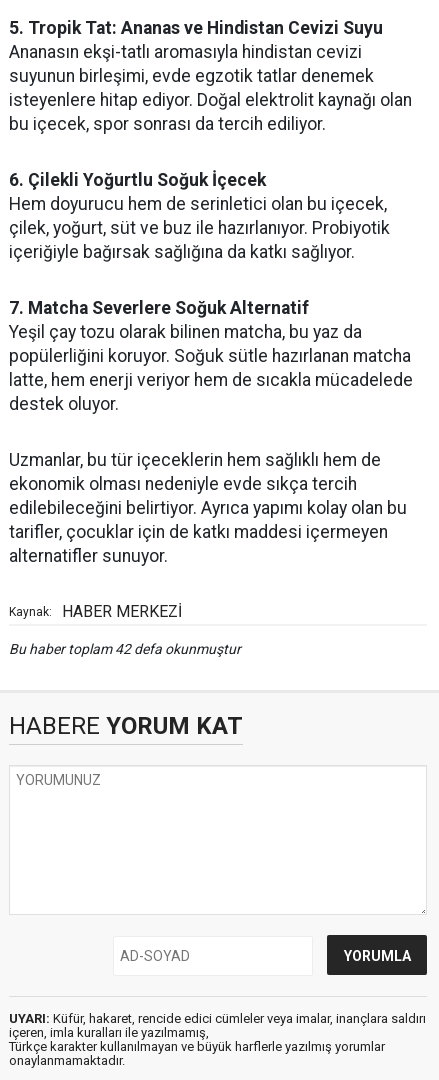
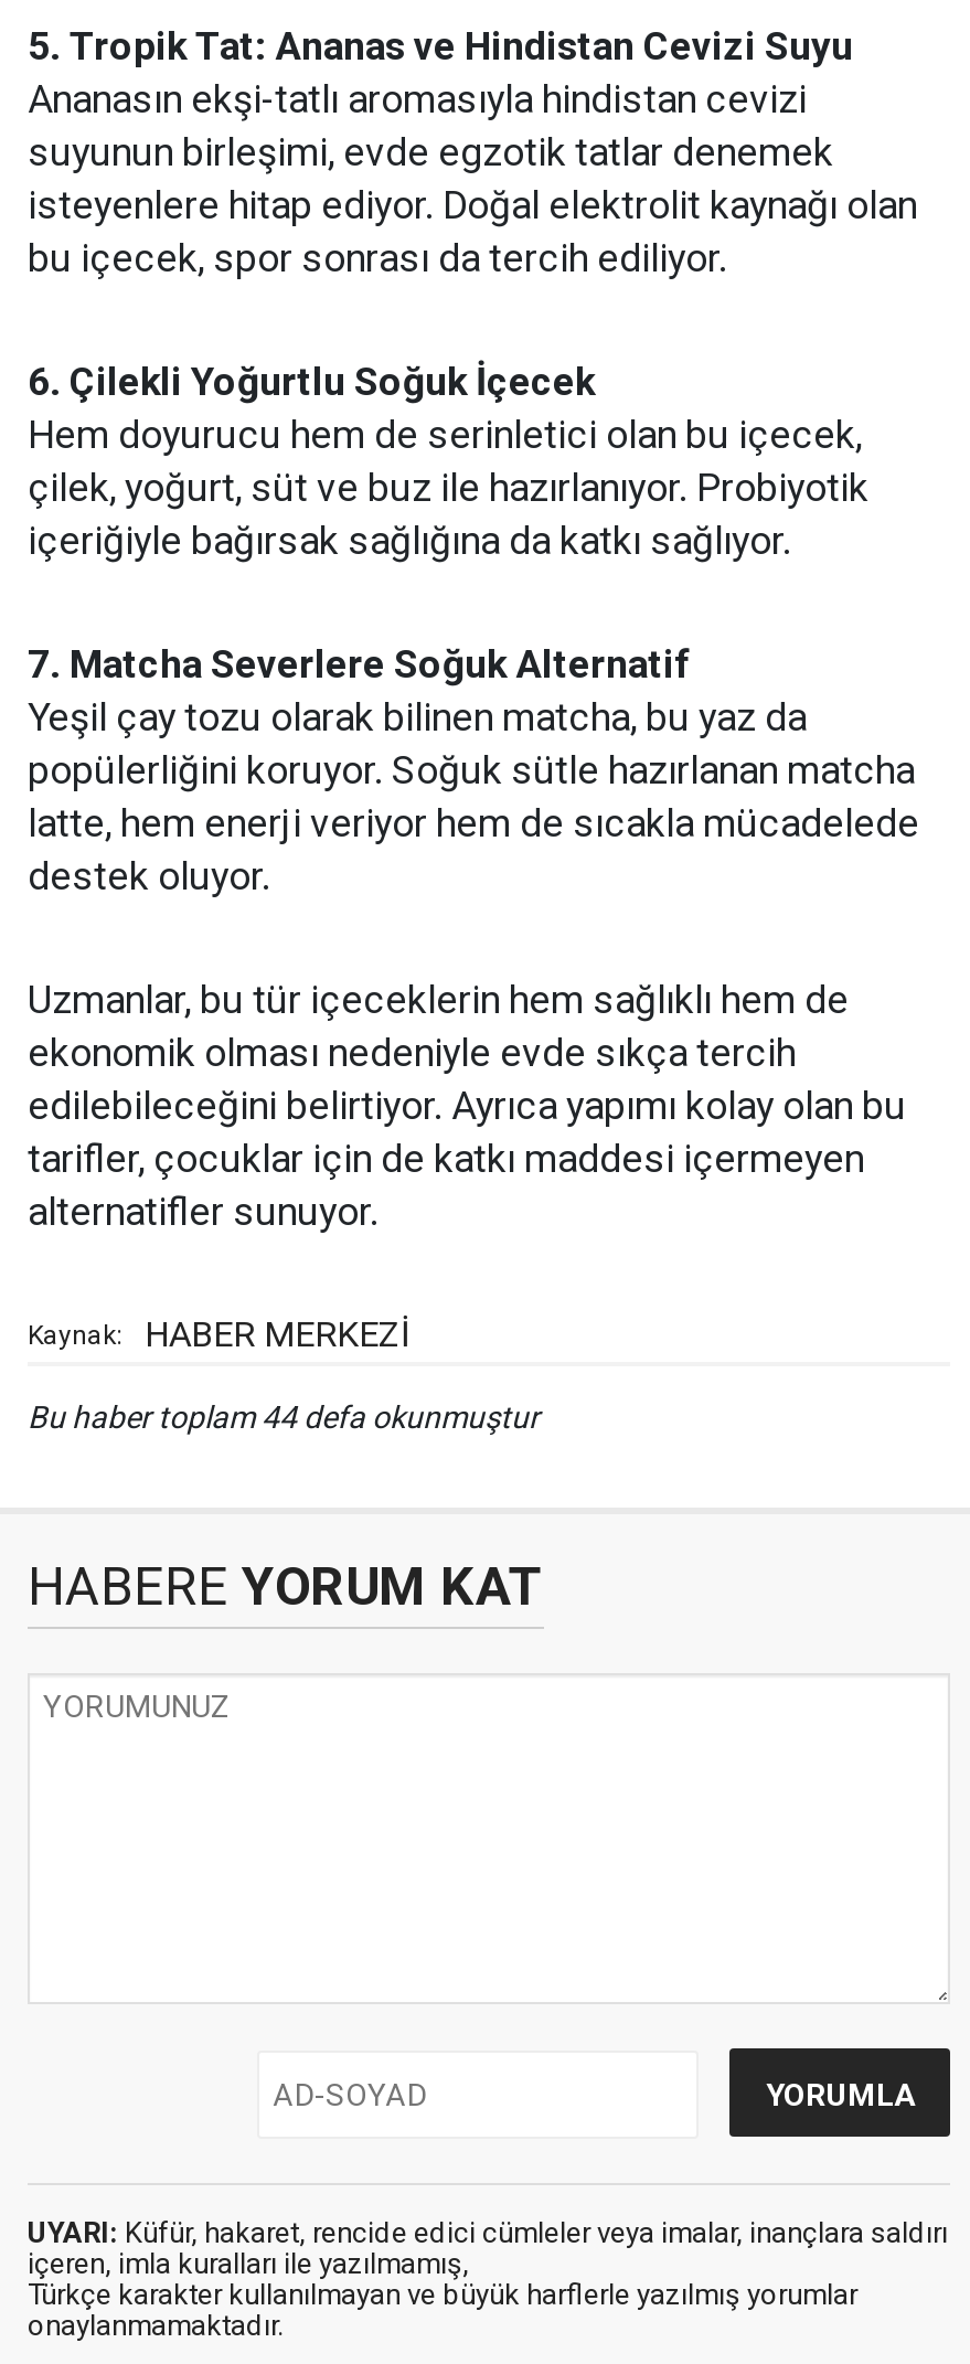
- Bu haber toplam 42 defa okunmuştur
+ Bu haber toplam 44 defa okunmuştur
